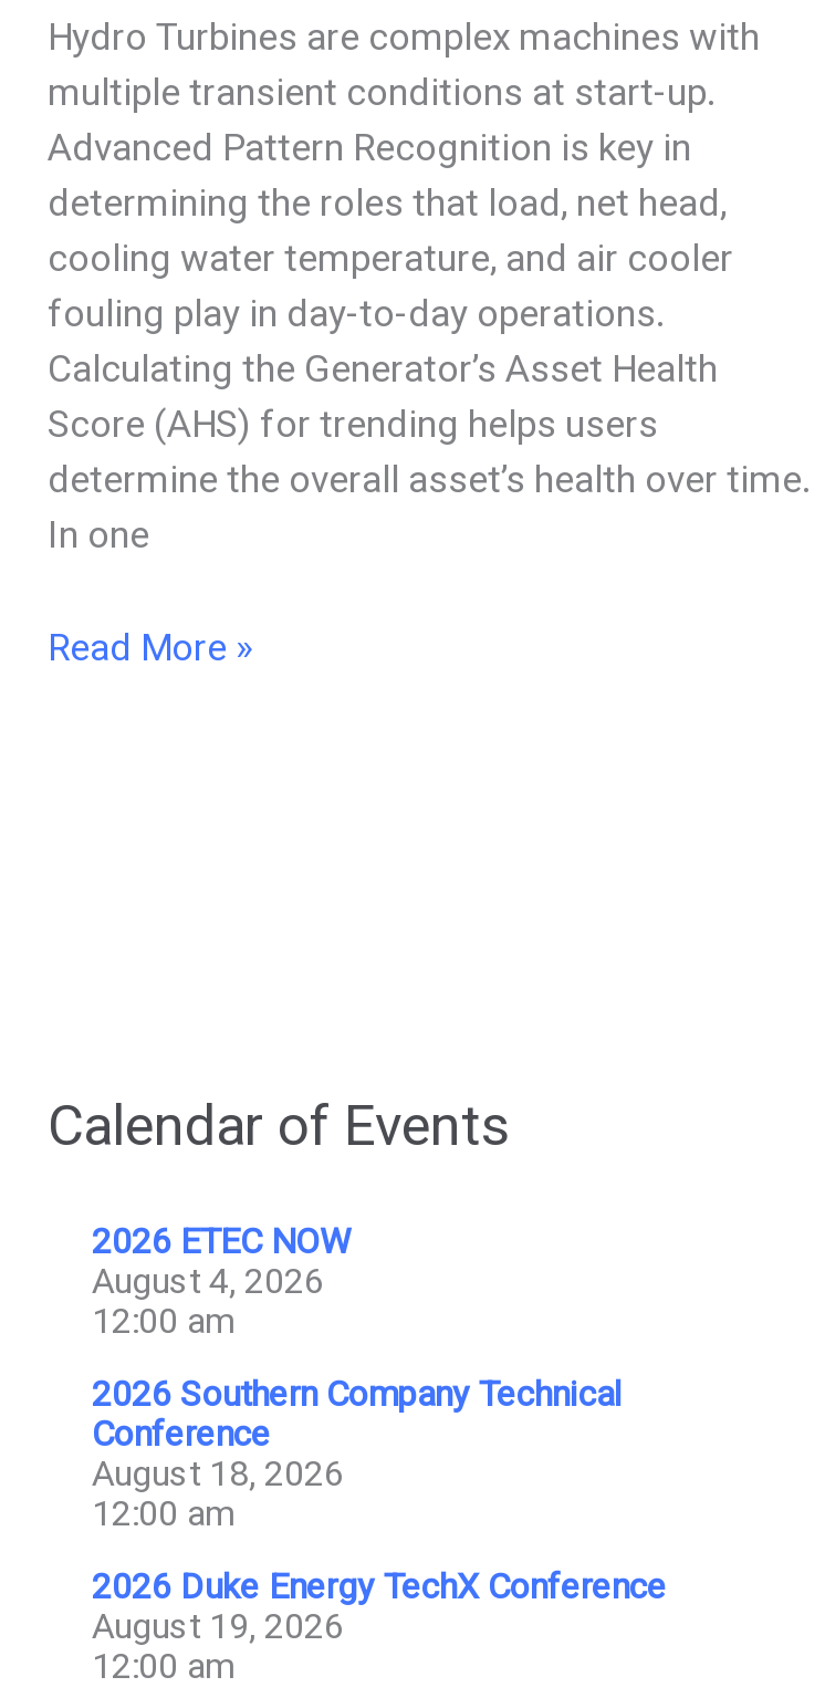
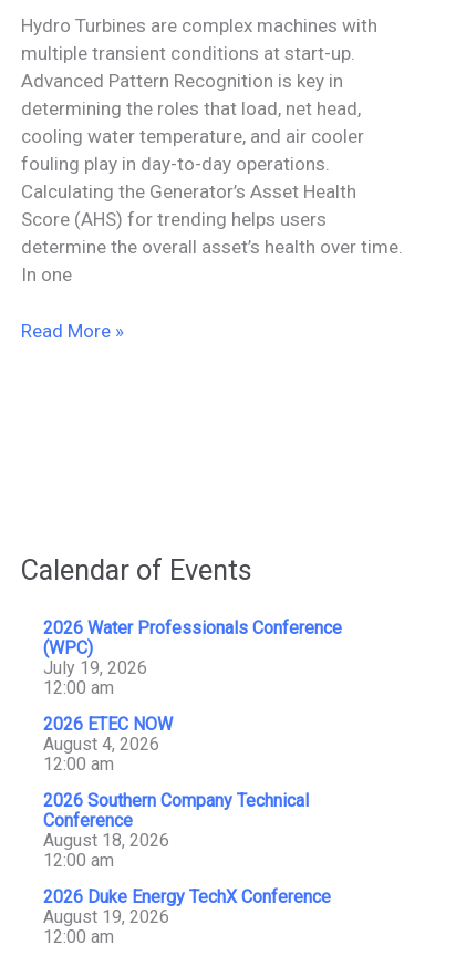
+ 2026 Water Professionals Conference
+ (WPC)
+ July 19, 2026
+ 12:00 am
